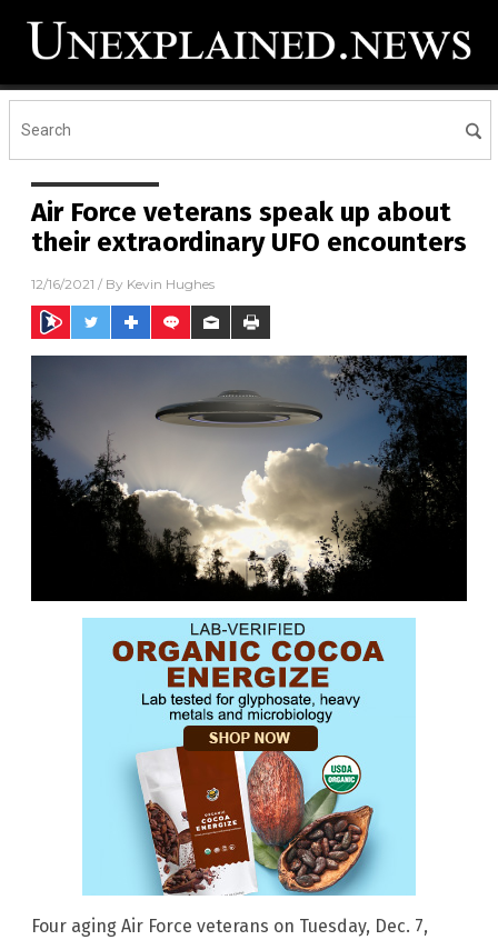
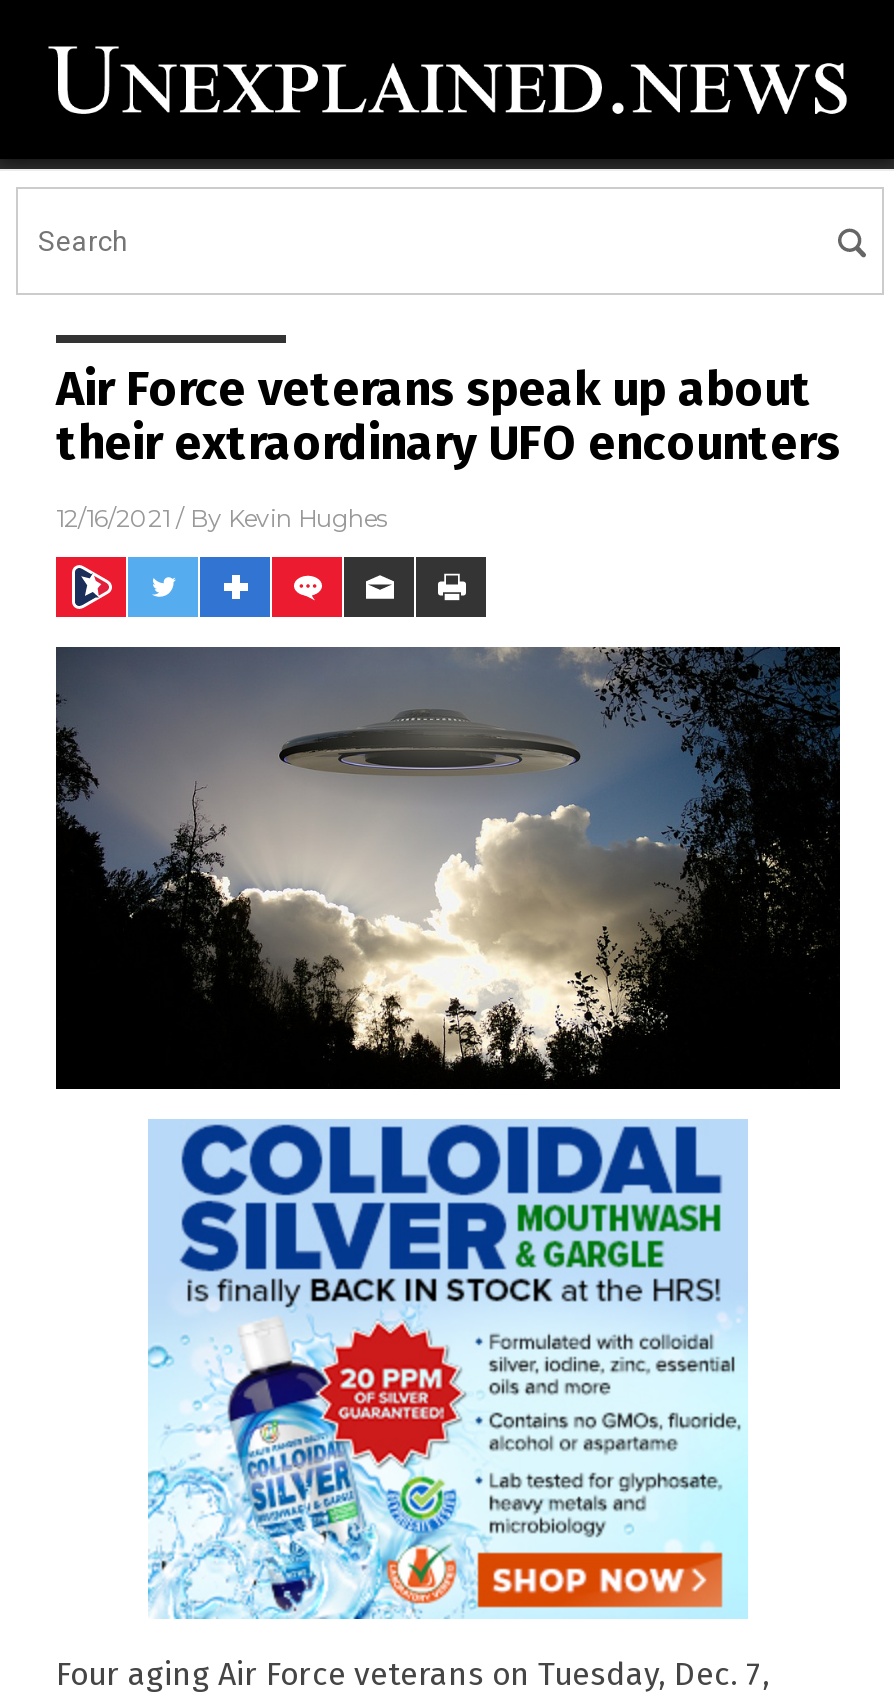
- [image]
+ [image]
